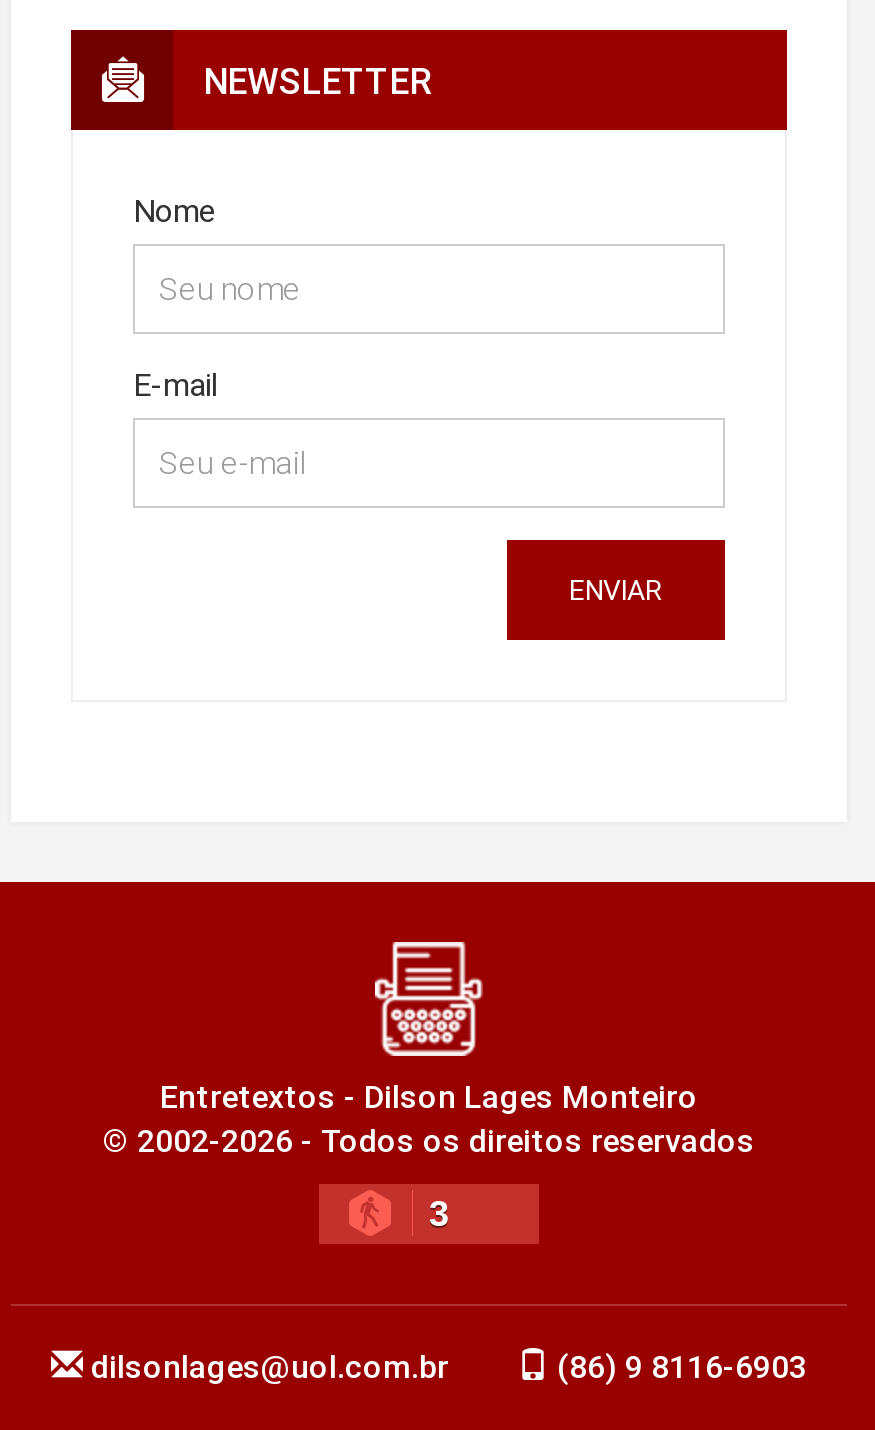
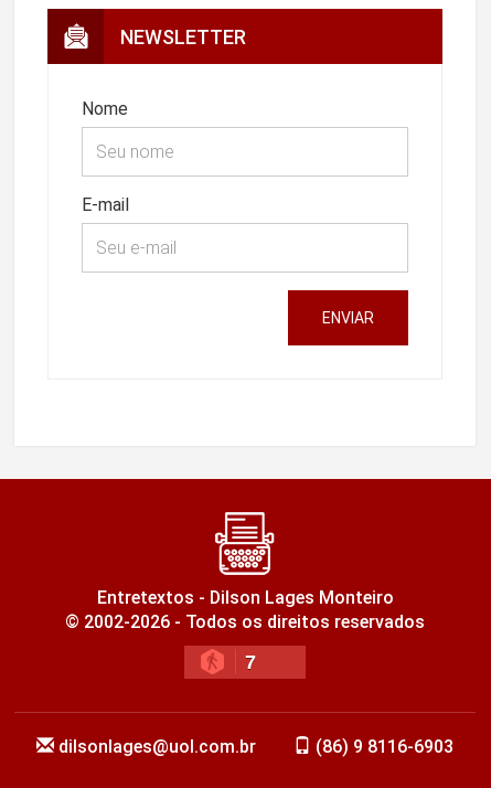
- 3
+ 7
